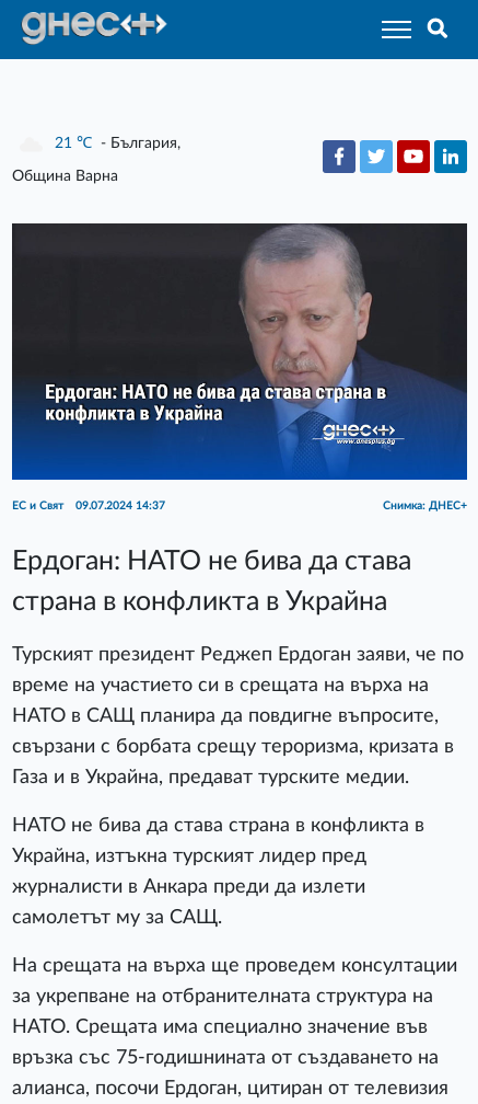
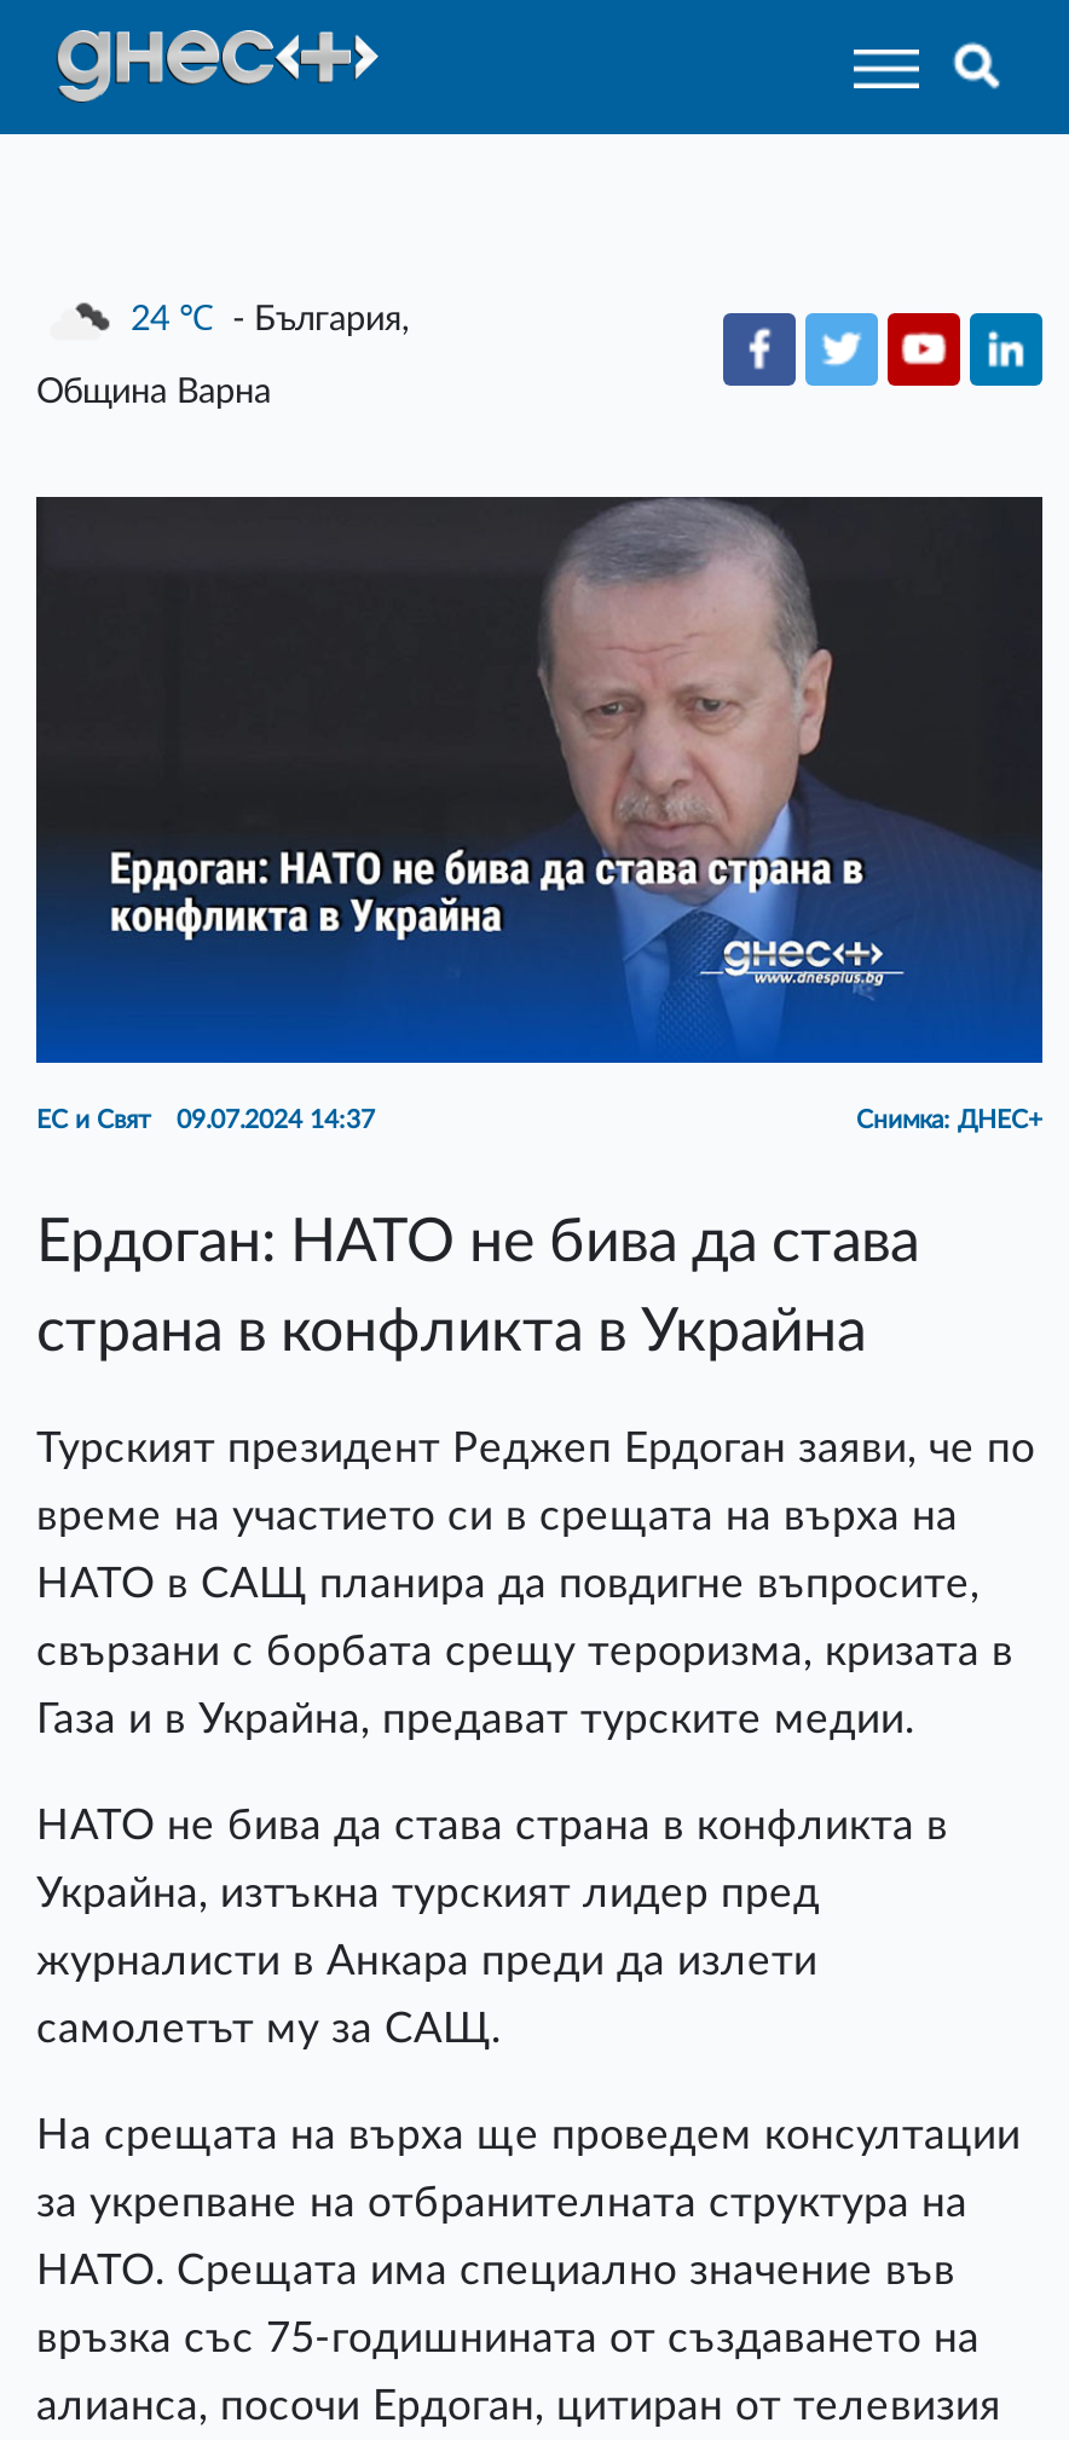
- 21 ℃ - България,
+ 24 ℃ - България,
